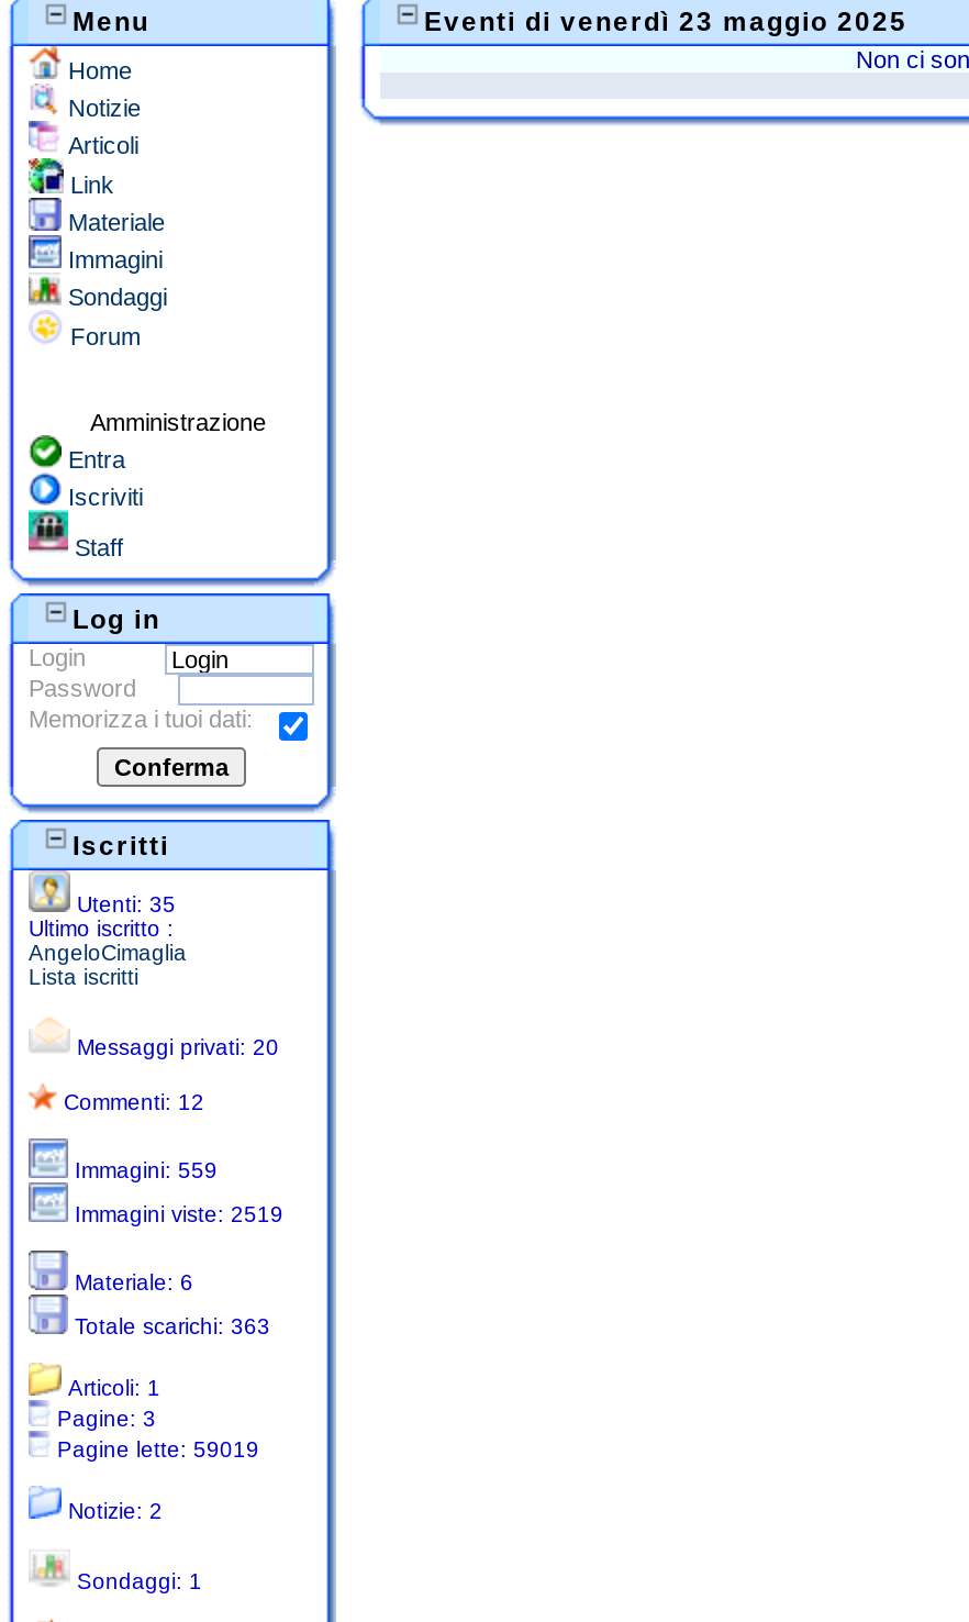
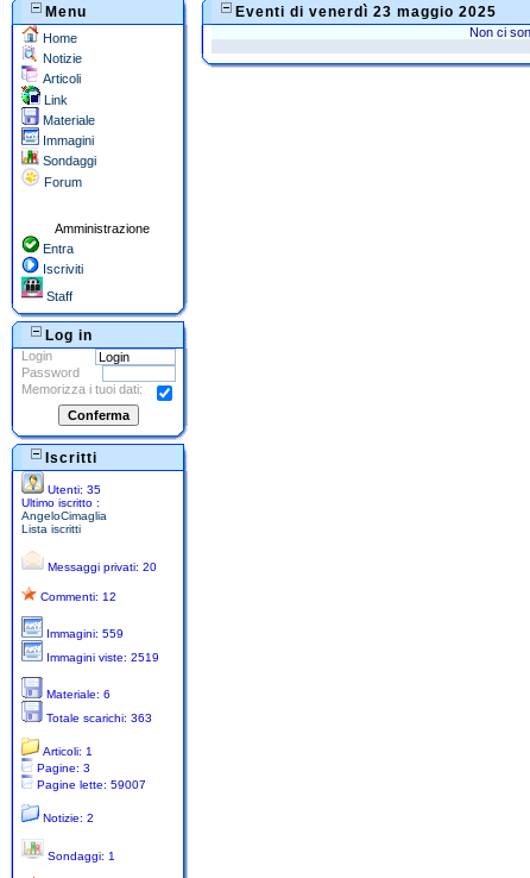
- Pagine lette: 59019
+ Pagine lette: 59007
